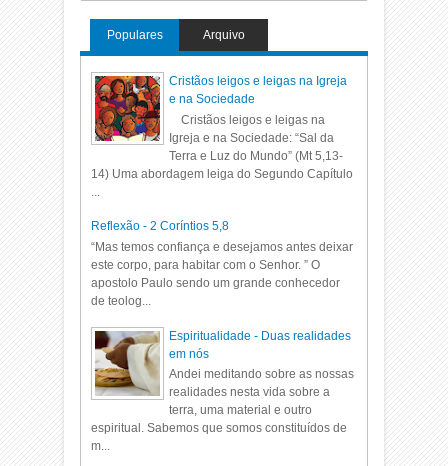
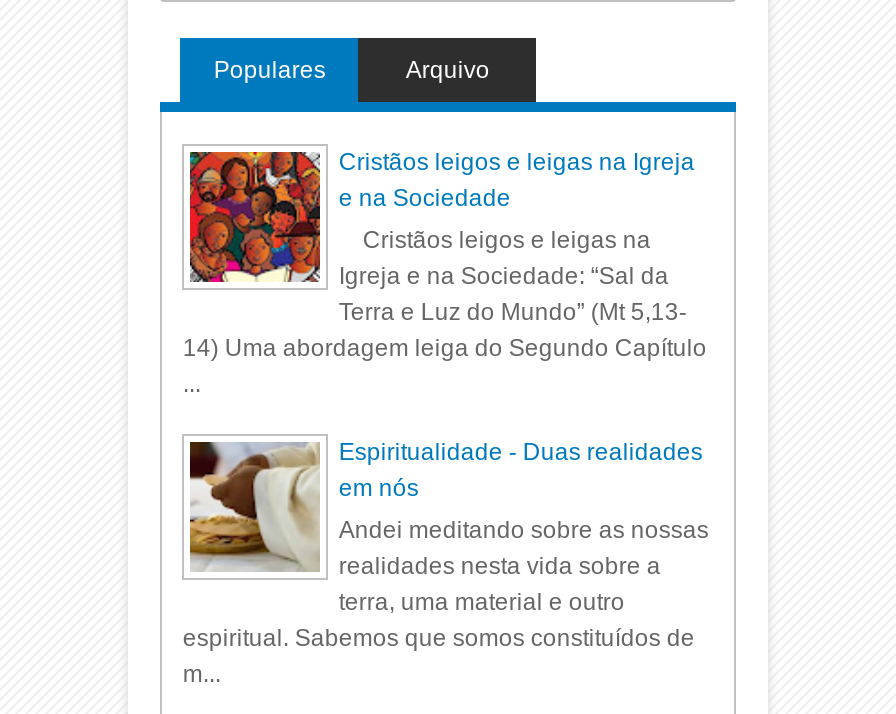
- Reflexão - 2 Coríntios 5,8
- “Mas temos confiança e desejamos antes deixar
- este corpo, para habitar com o Senhor. ” O
- apostolo Paulo sendo um grande conhecedor
- de teolog...
